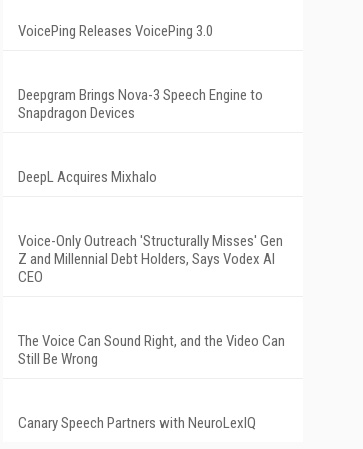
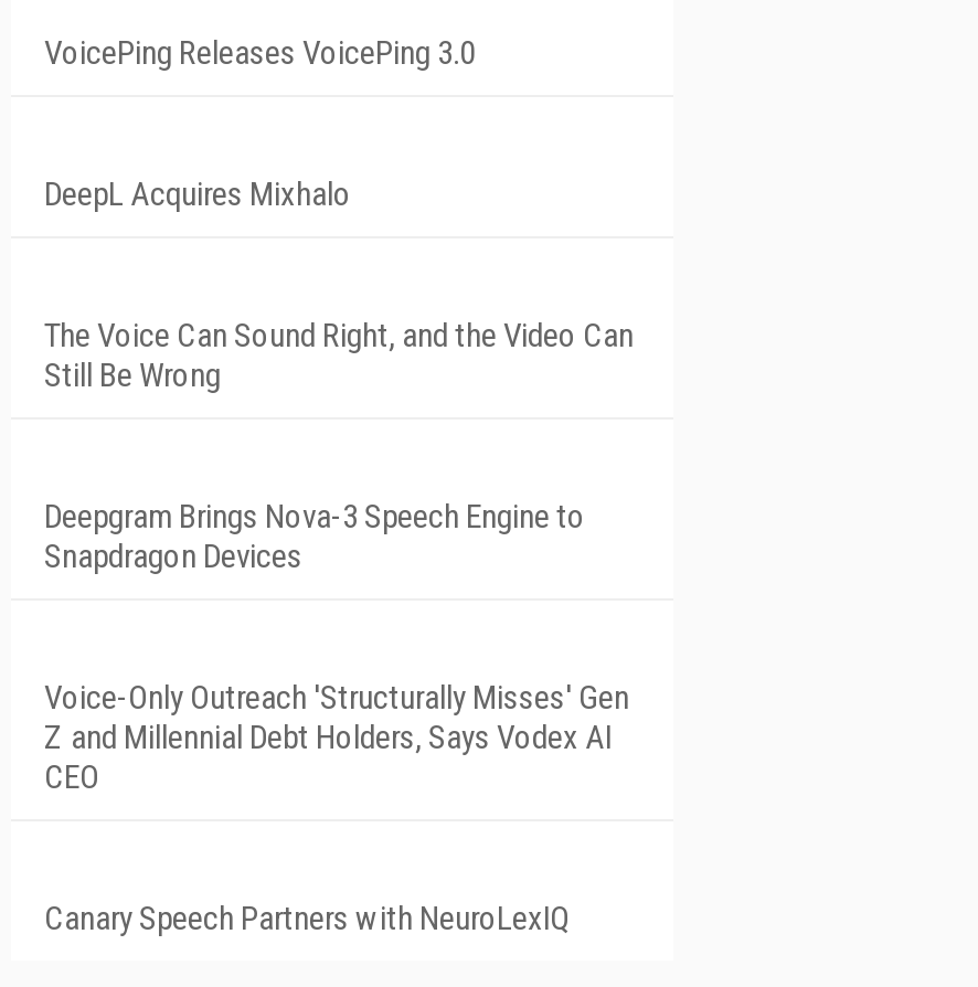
moved down: Deepgram Brings Nova-3 Speech Engine to | Snapdragon Devices

moved up: DeepL Acquires Mixhalo

moved down: Voice-Only Outreach 'Structurally Misses' Gen | Z and Millennial Debt Holders, Says Vodex AI | CEO

moved up: The Voice Can Sound Right, and the Video Can | Still Be Wrong
